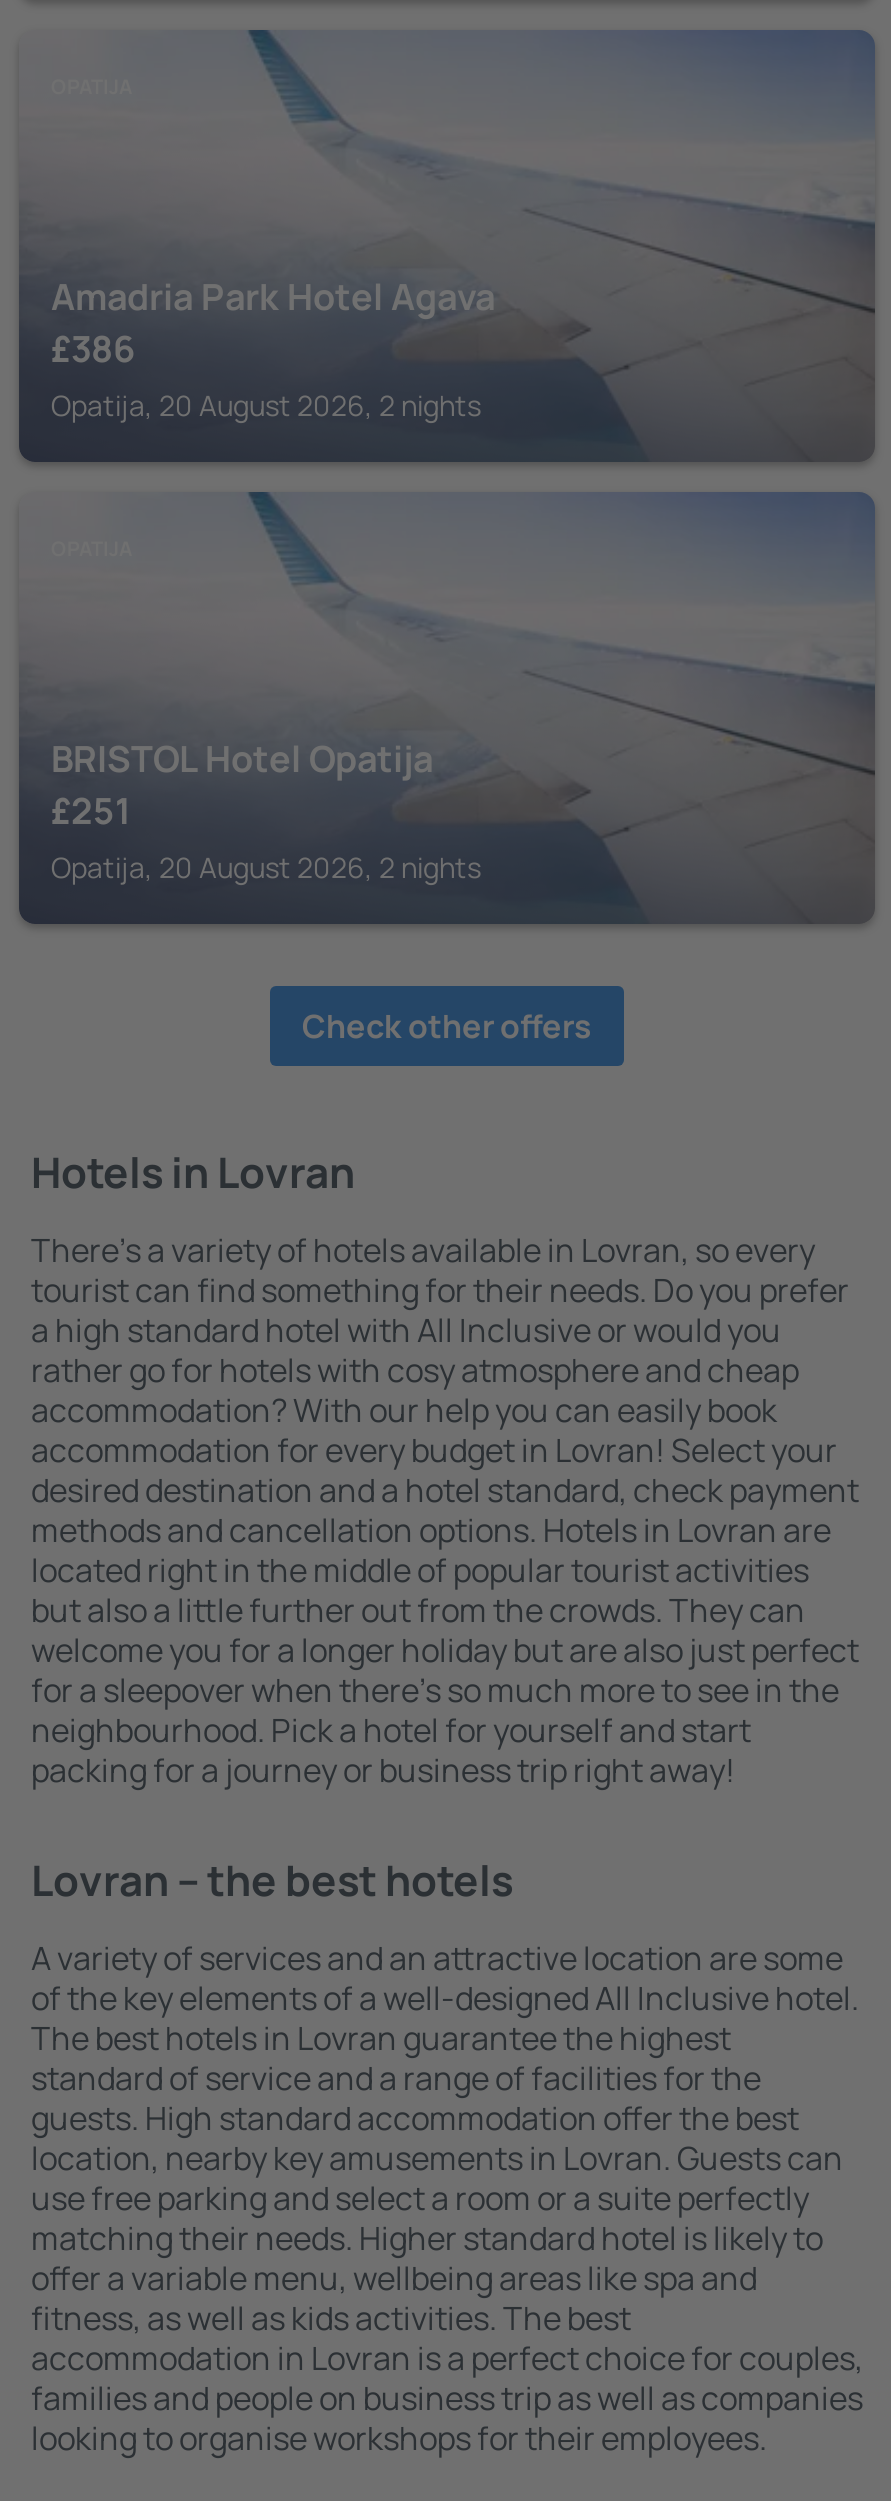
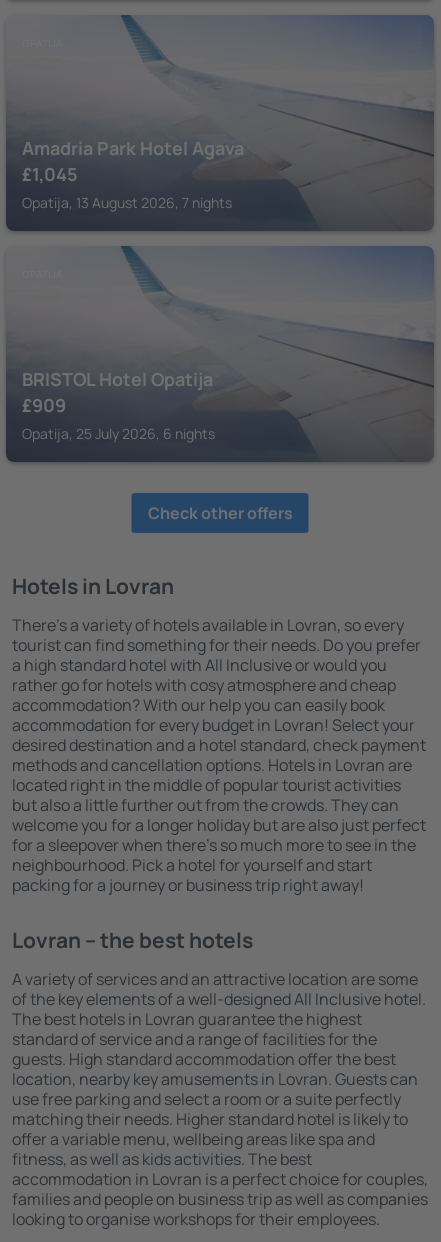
- £386
+ £1,045

- Opatija, 20 August 2026, 2 nights
+ Opatija, 13 August 2026, 7 nights

- £251
+ £909

- Opatija, 20 August 2026, 2 nights
+ Opatija, 25 July 2026, 6 nights
